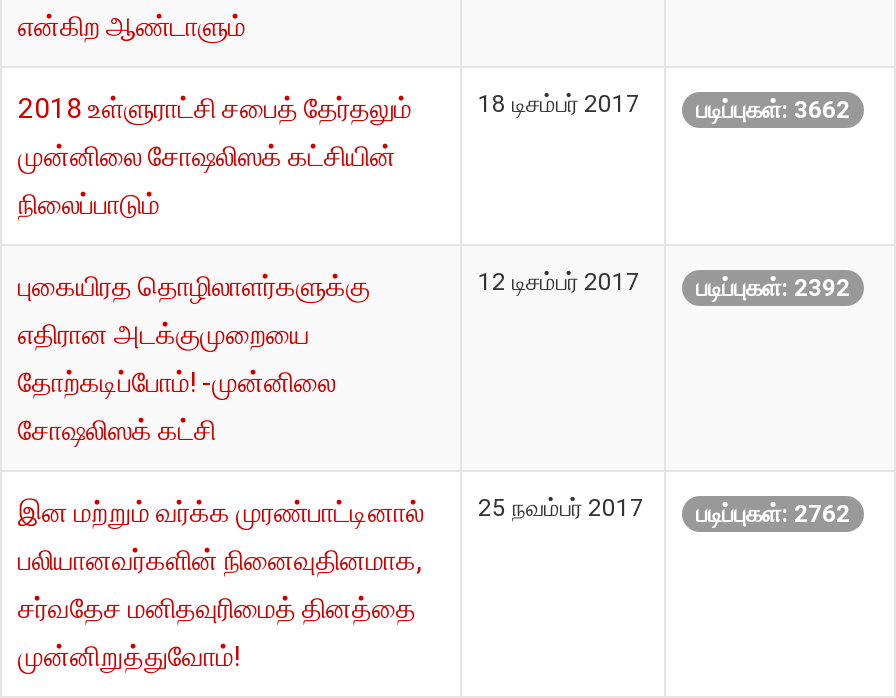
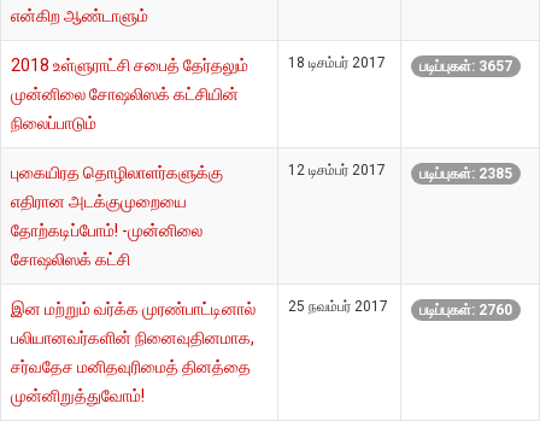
- 18 டிசம்பர் 2017 படிப்புகள்: 3662
+ 18 டிசம்பர் 2017 படிப்புகள்: 3657

- 12 டிசம்பர் 2017 படிப்புகள்: 2392
+ 12 டிசம்பர் 2017 படிப்புகள்: 2385

- இன மற்றும் வர்க்க முரண்பாட்டினால் 25 நவம்பர் 2017 படிப்புகள்: 2762
+ இன மற்றும் வர்க்க முரண்பாட்டினால் 25 நவம்பர் 2017 படிப்புகள்: 2760
